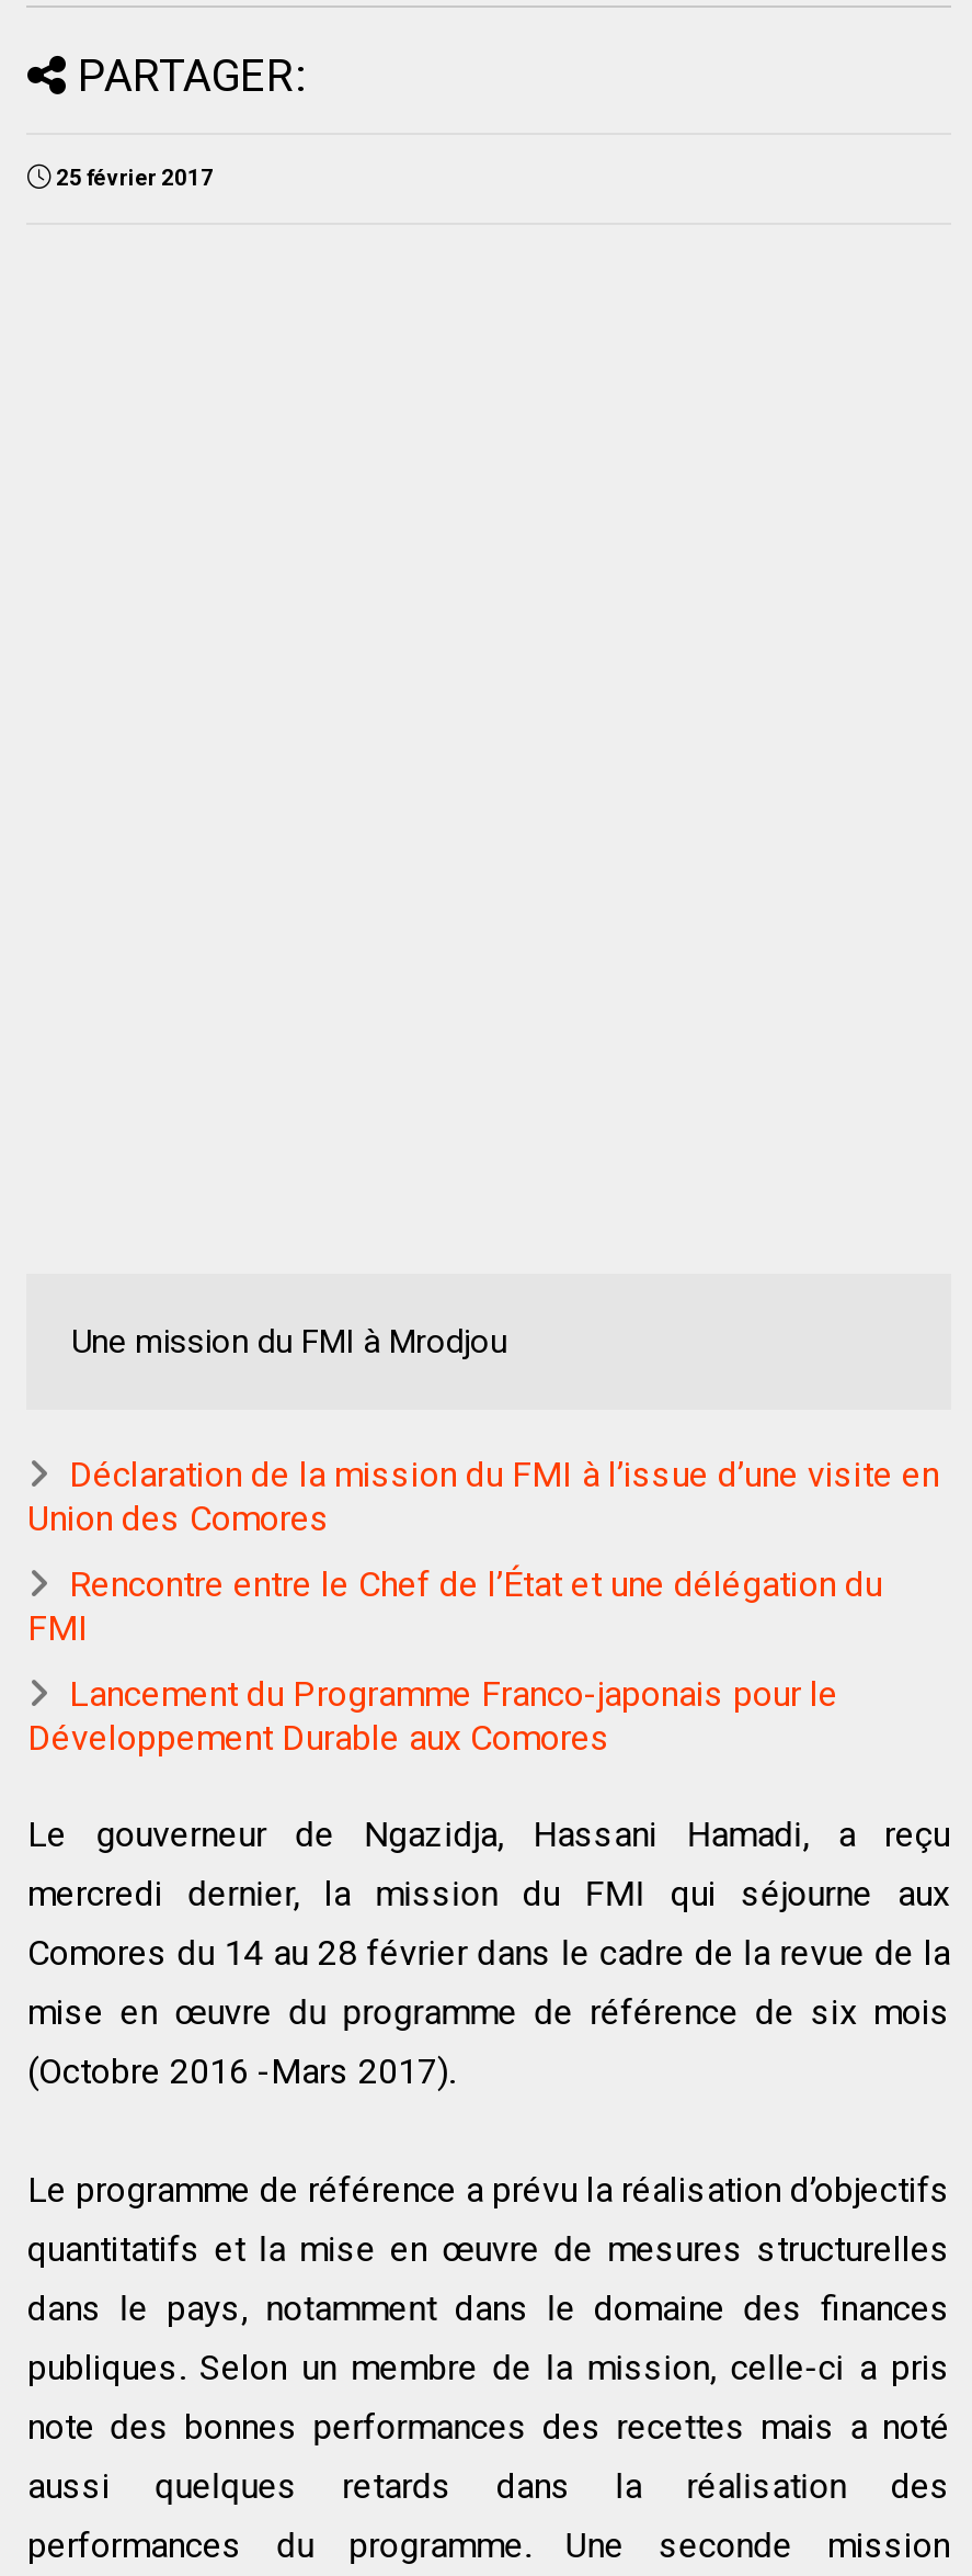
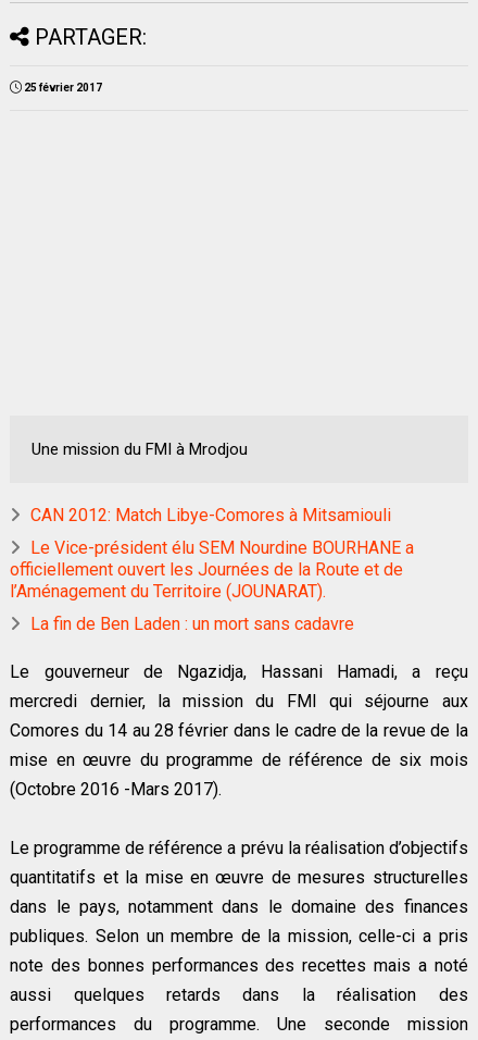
- Déclaration de la mission du FMI à l’issue d’une visite en
- Union des Comores
+ CAN 2012: Match Libye-Comores à Mitsamiouli

- Rencontre entre le Chef de l’État et une délégation du
- FMI
+ Le Vice-président élu SEM Nourdine BOURHANE a
+ officiellement ouvert les Journées de la Route et de
+ l’Aménagement du Territoire (JOUNARAT).

- Lancement du Programme Franco-japonais pour le
- Développement Durable aux Comores
+ La fin de Ben Laden : un mort sans cadavre
